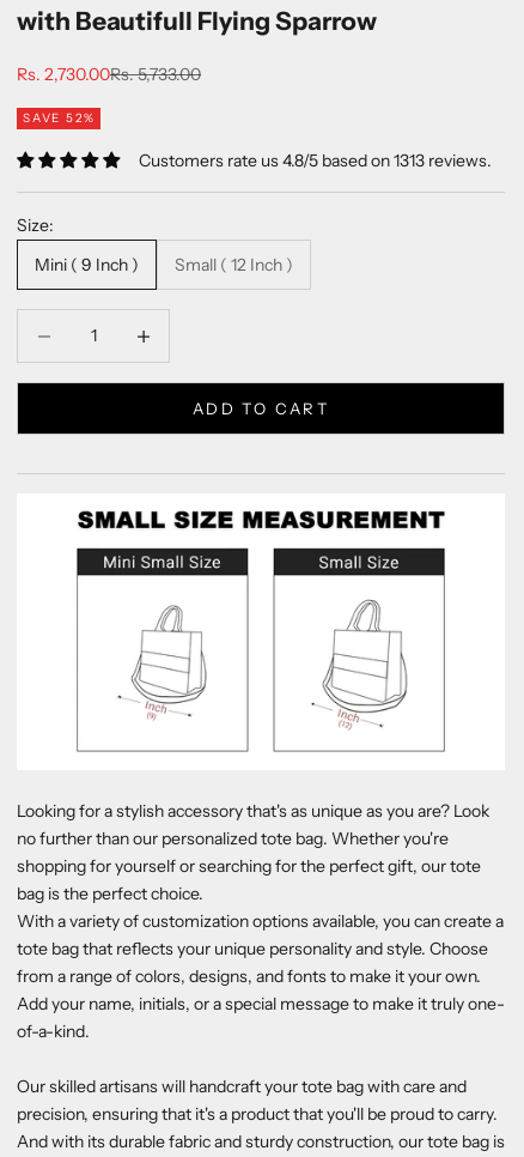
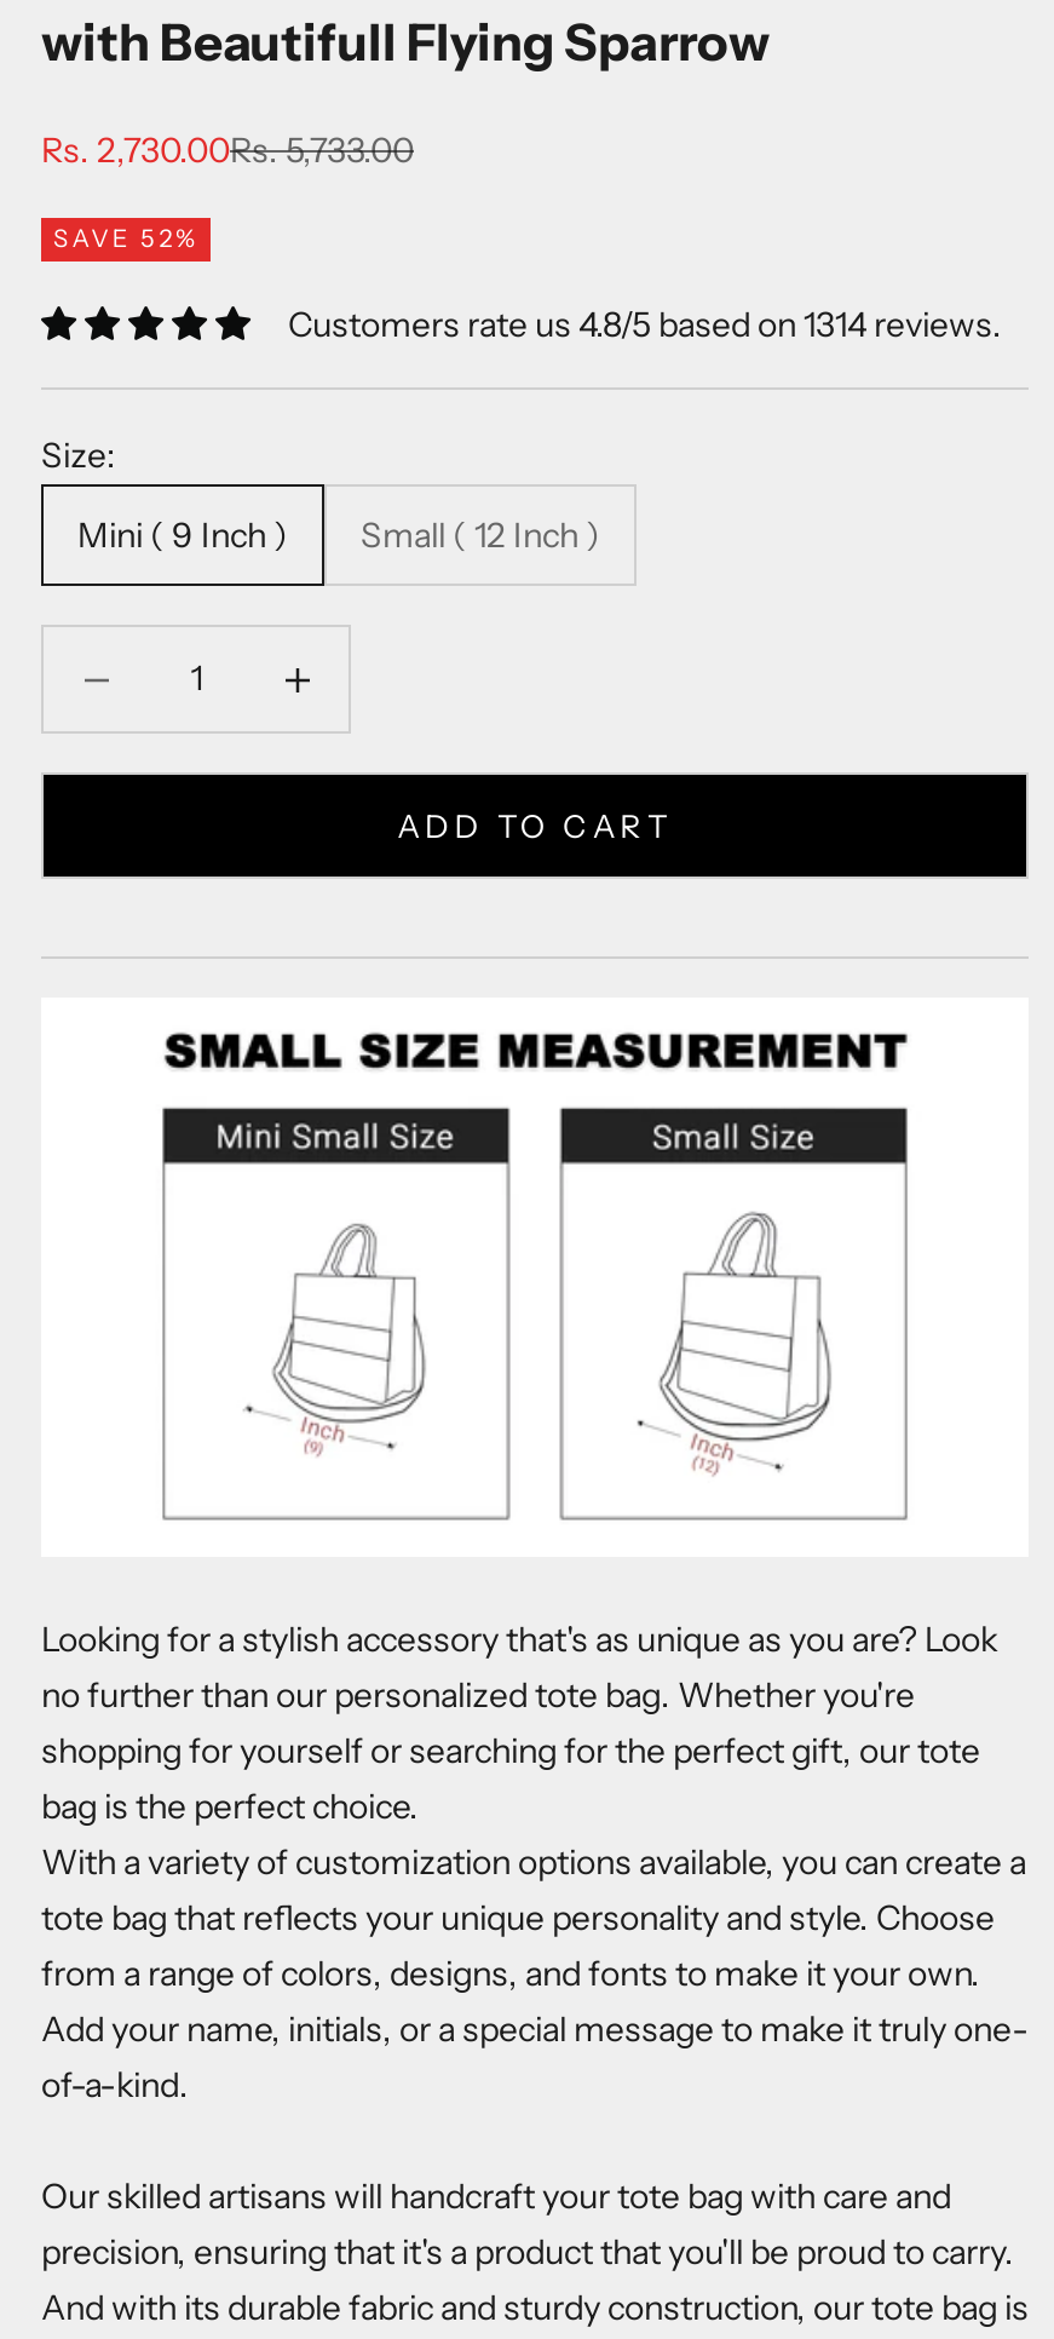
- Customers rate us 4.8/5 based on 1313 reviews.
+ Customers rate us 4.8/5 based on 1314 reviews.
